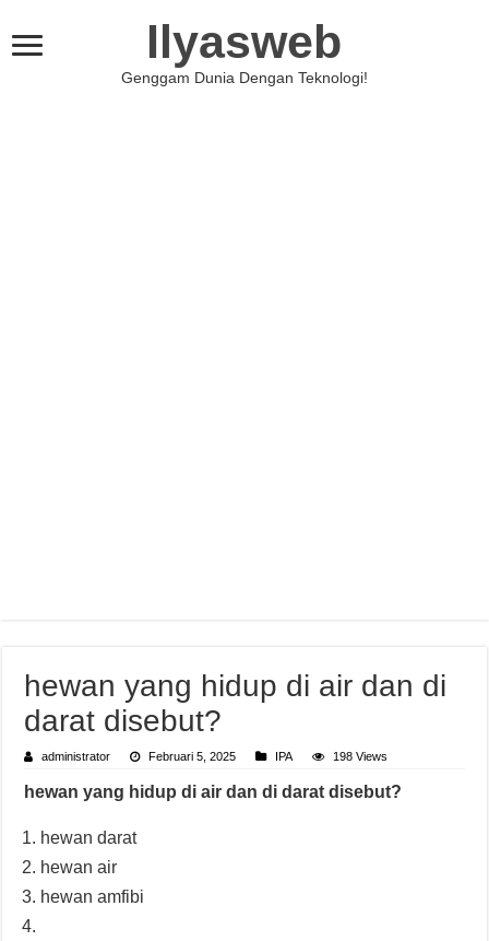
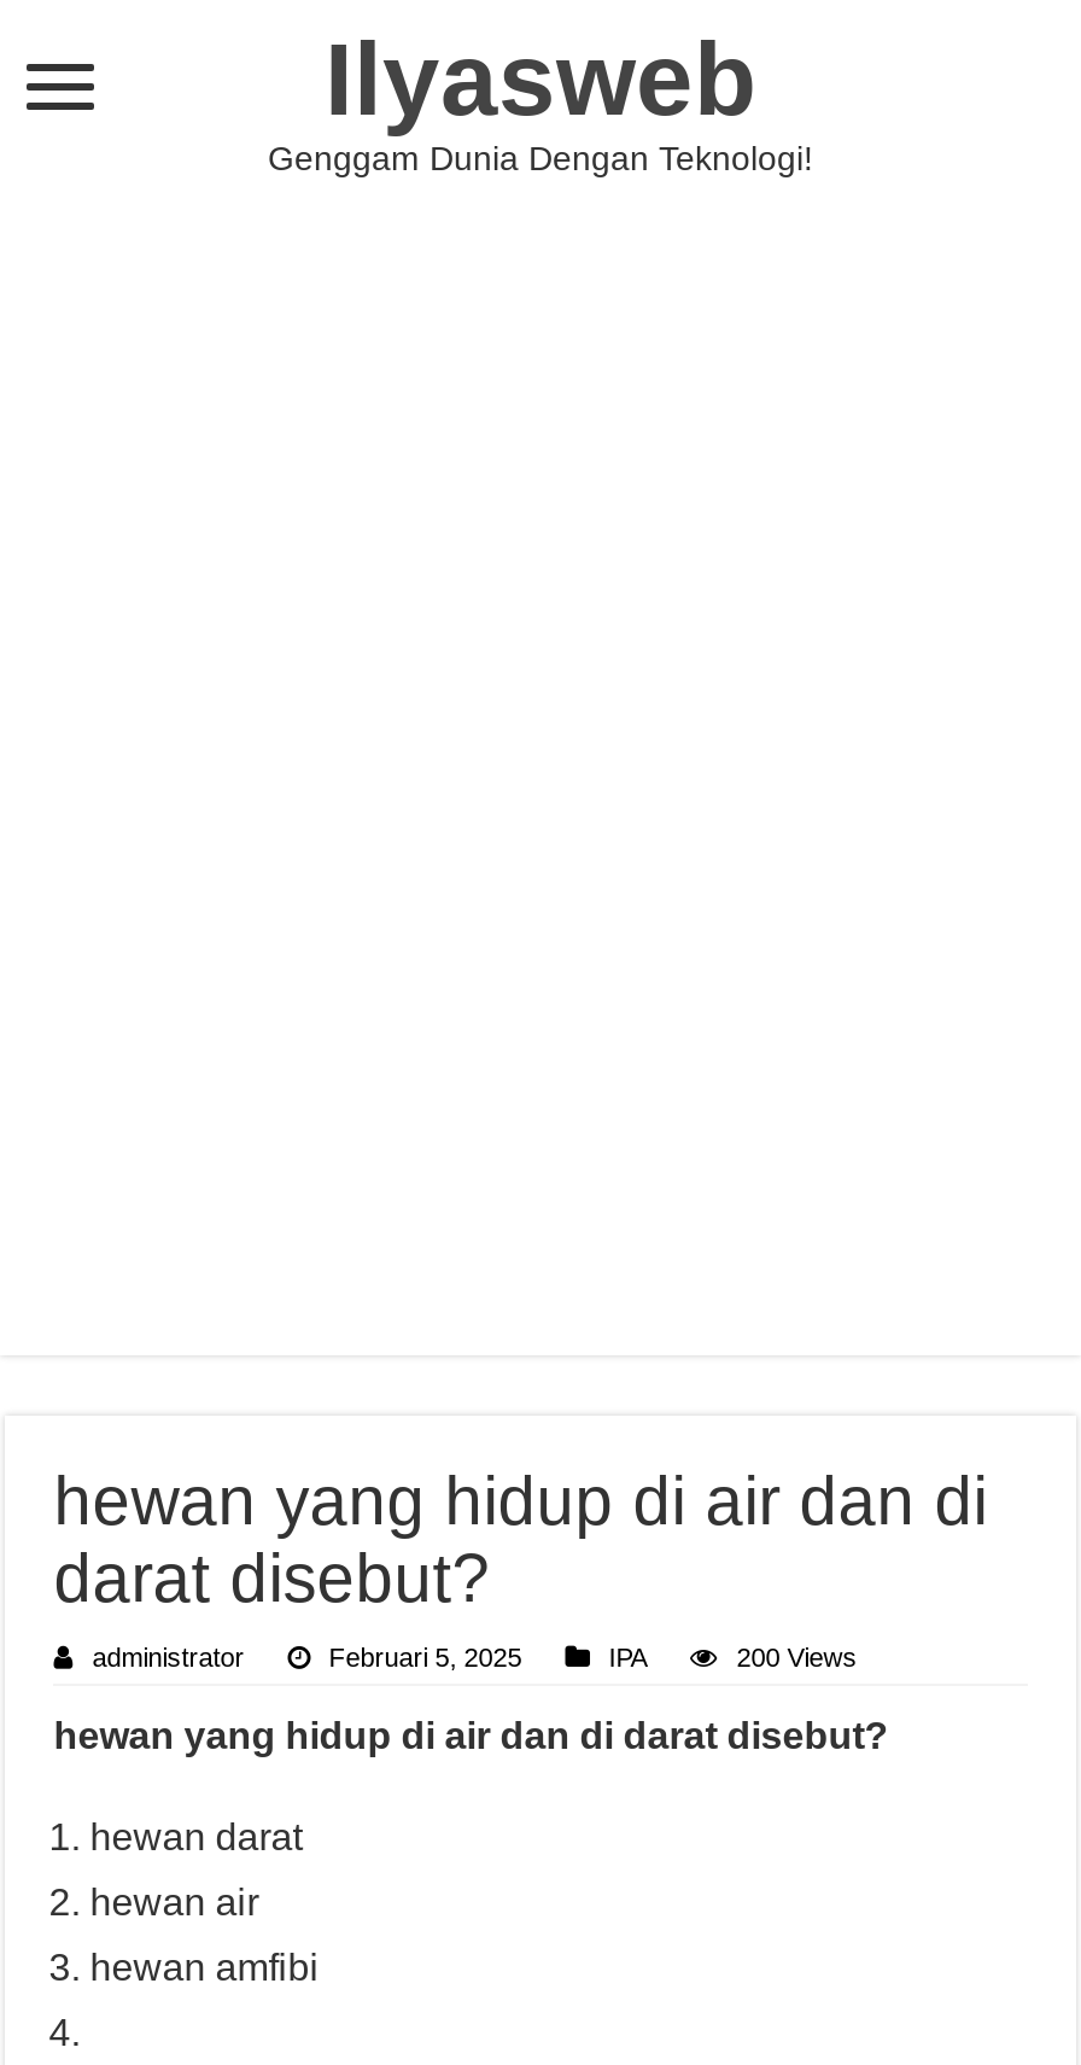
- 198 Views
+ 200 Views
